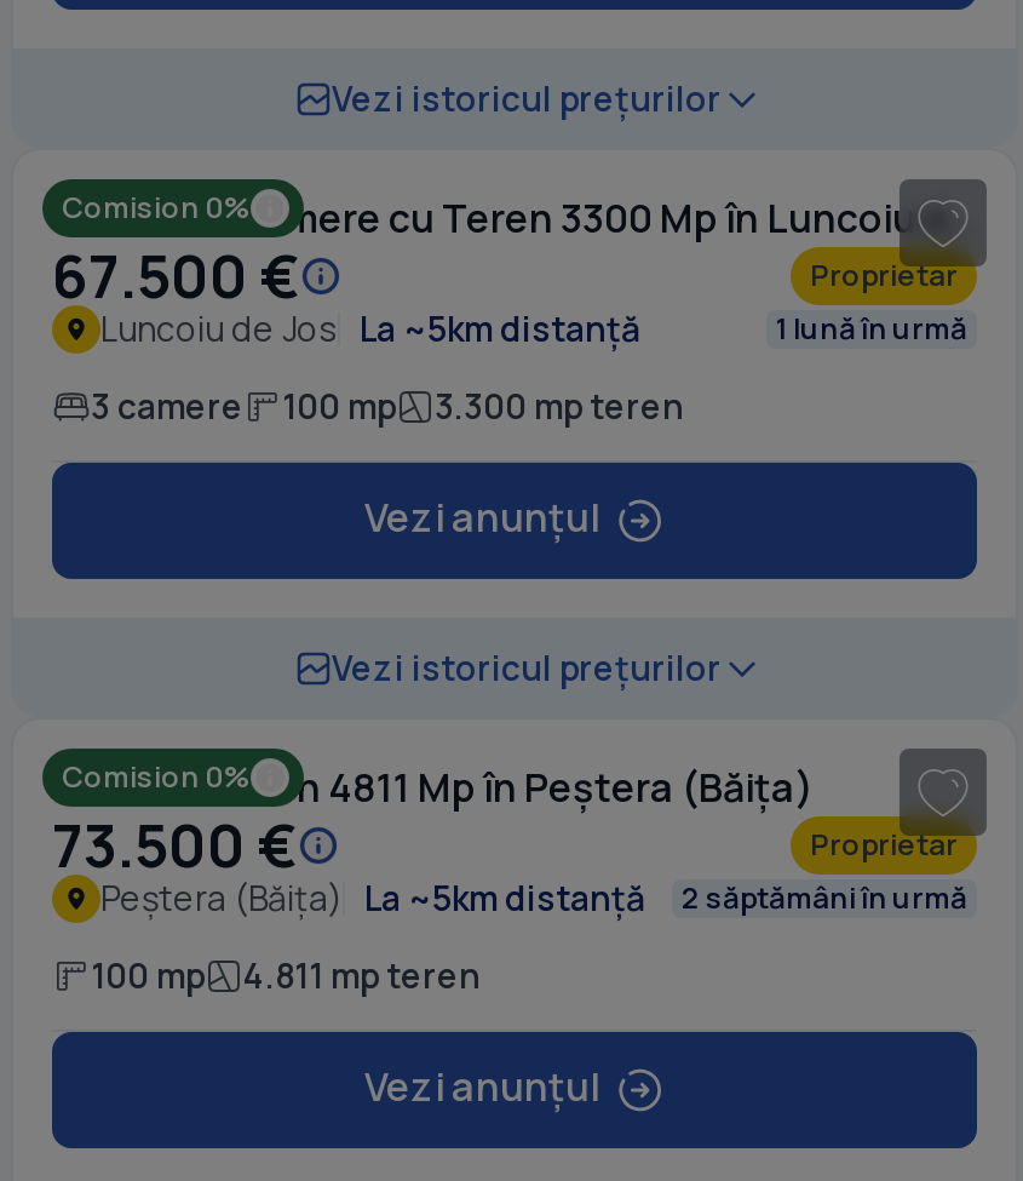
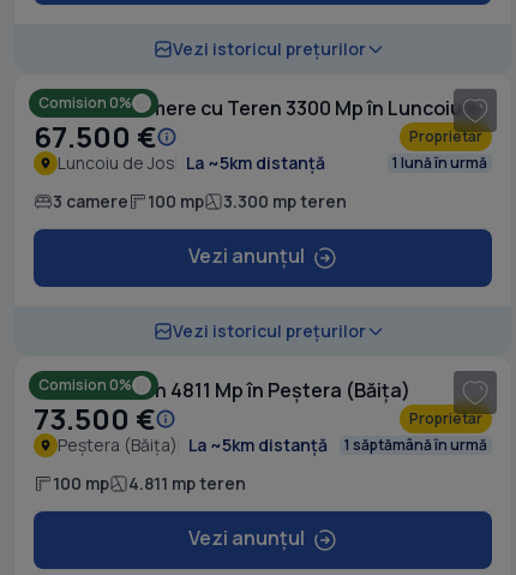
- 2 săptămâni în urmă
+ 1 săptămână în urmă
